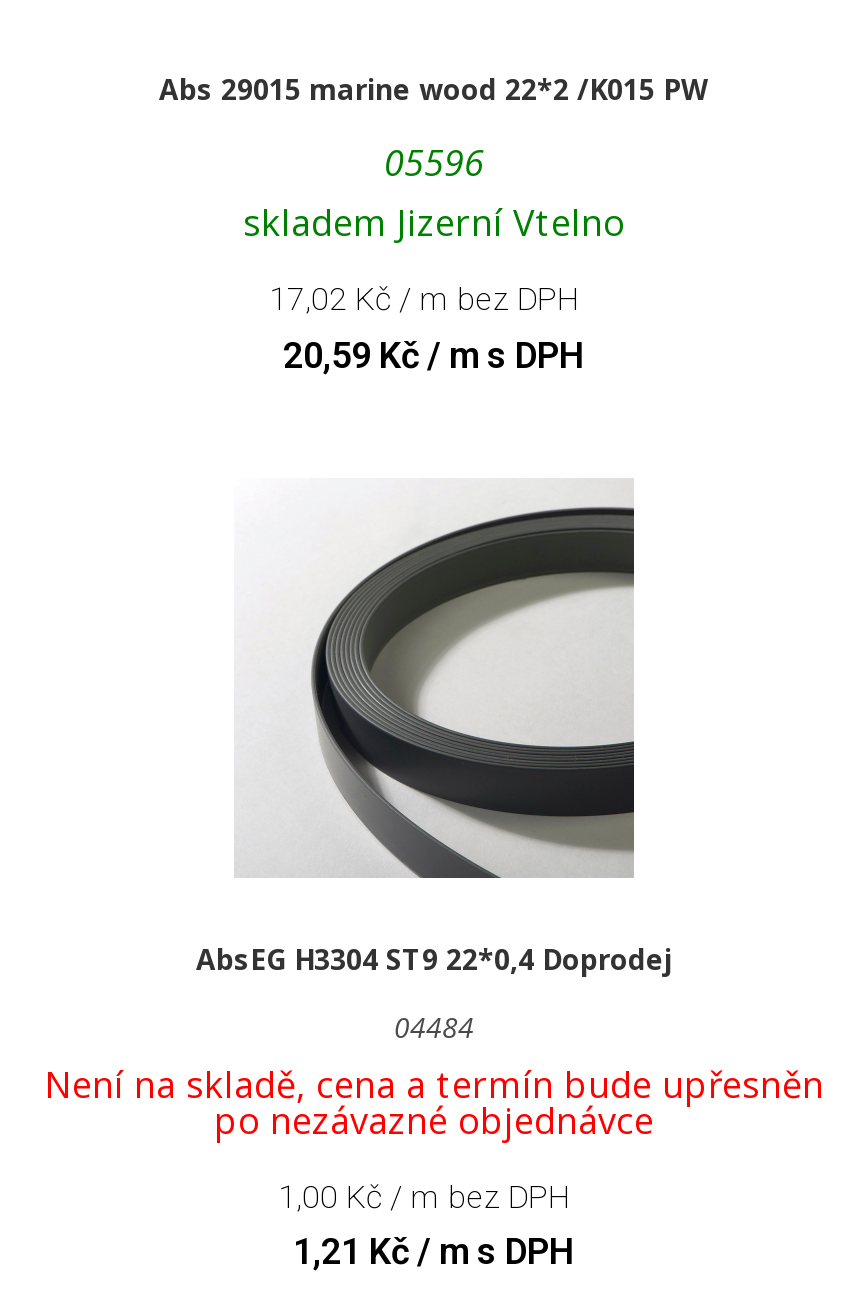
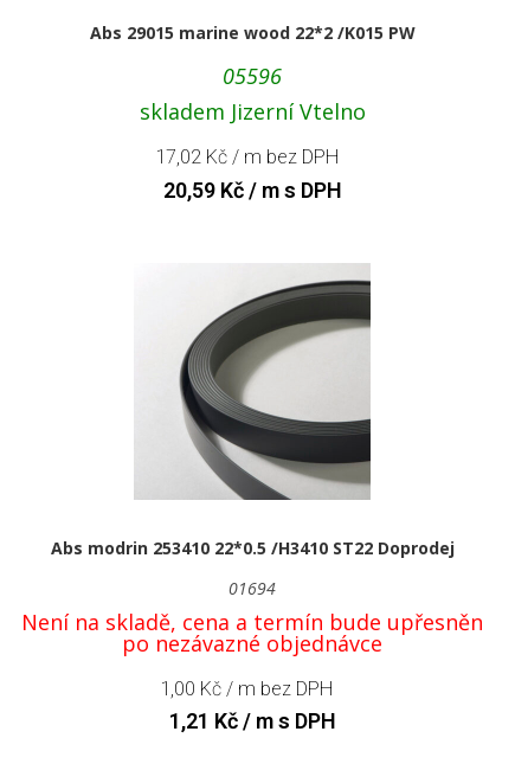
- AbsEG H3304 ST9 22*0,4 Doprodej
+ Abs modrin 253410 22*0.5 /H3410 ST22 Doprodej

- 04484
+ 01694
